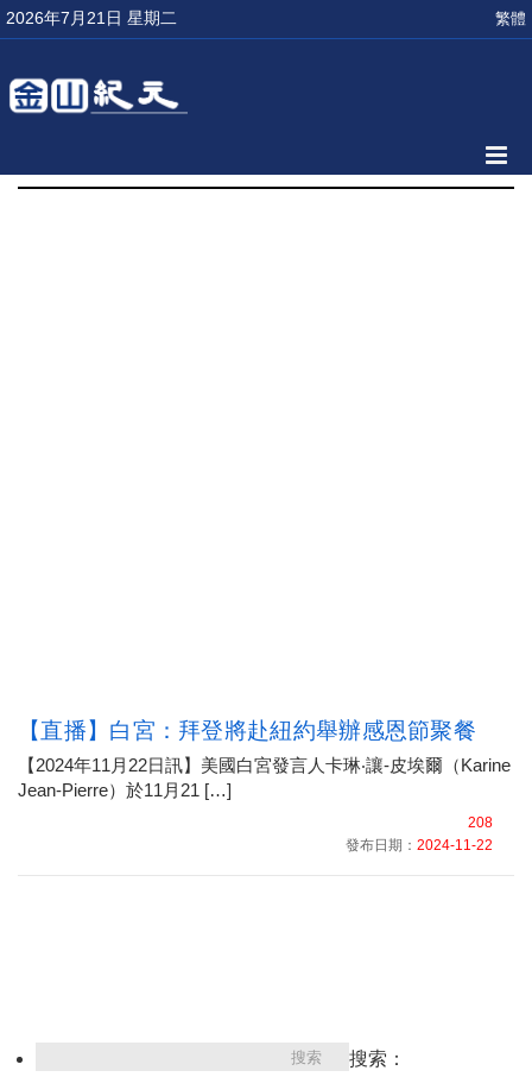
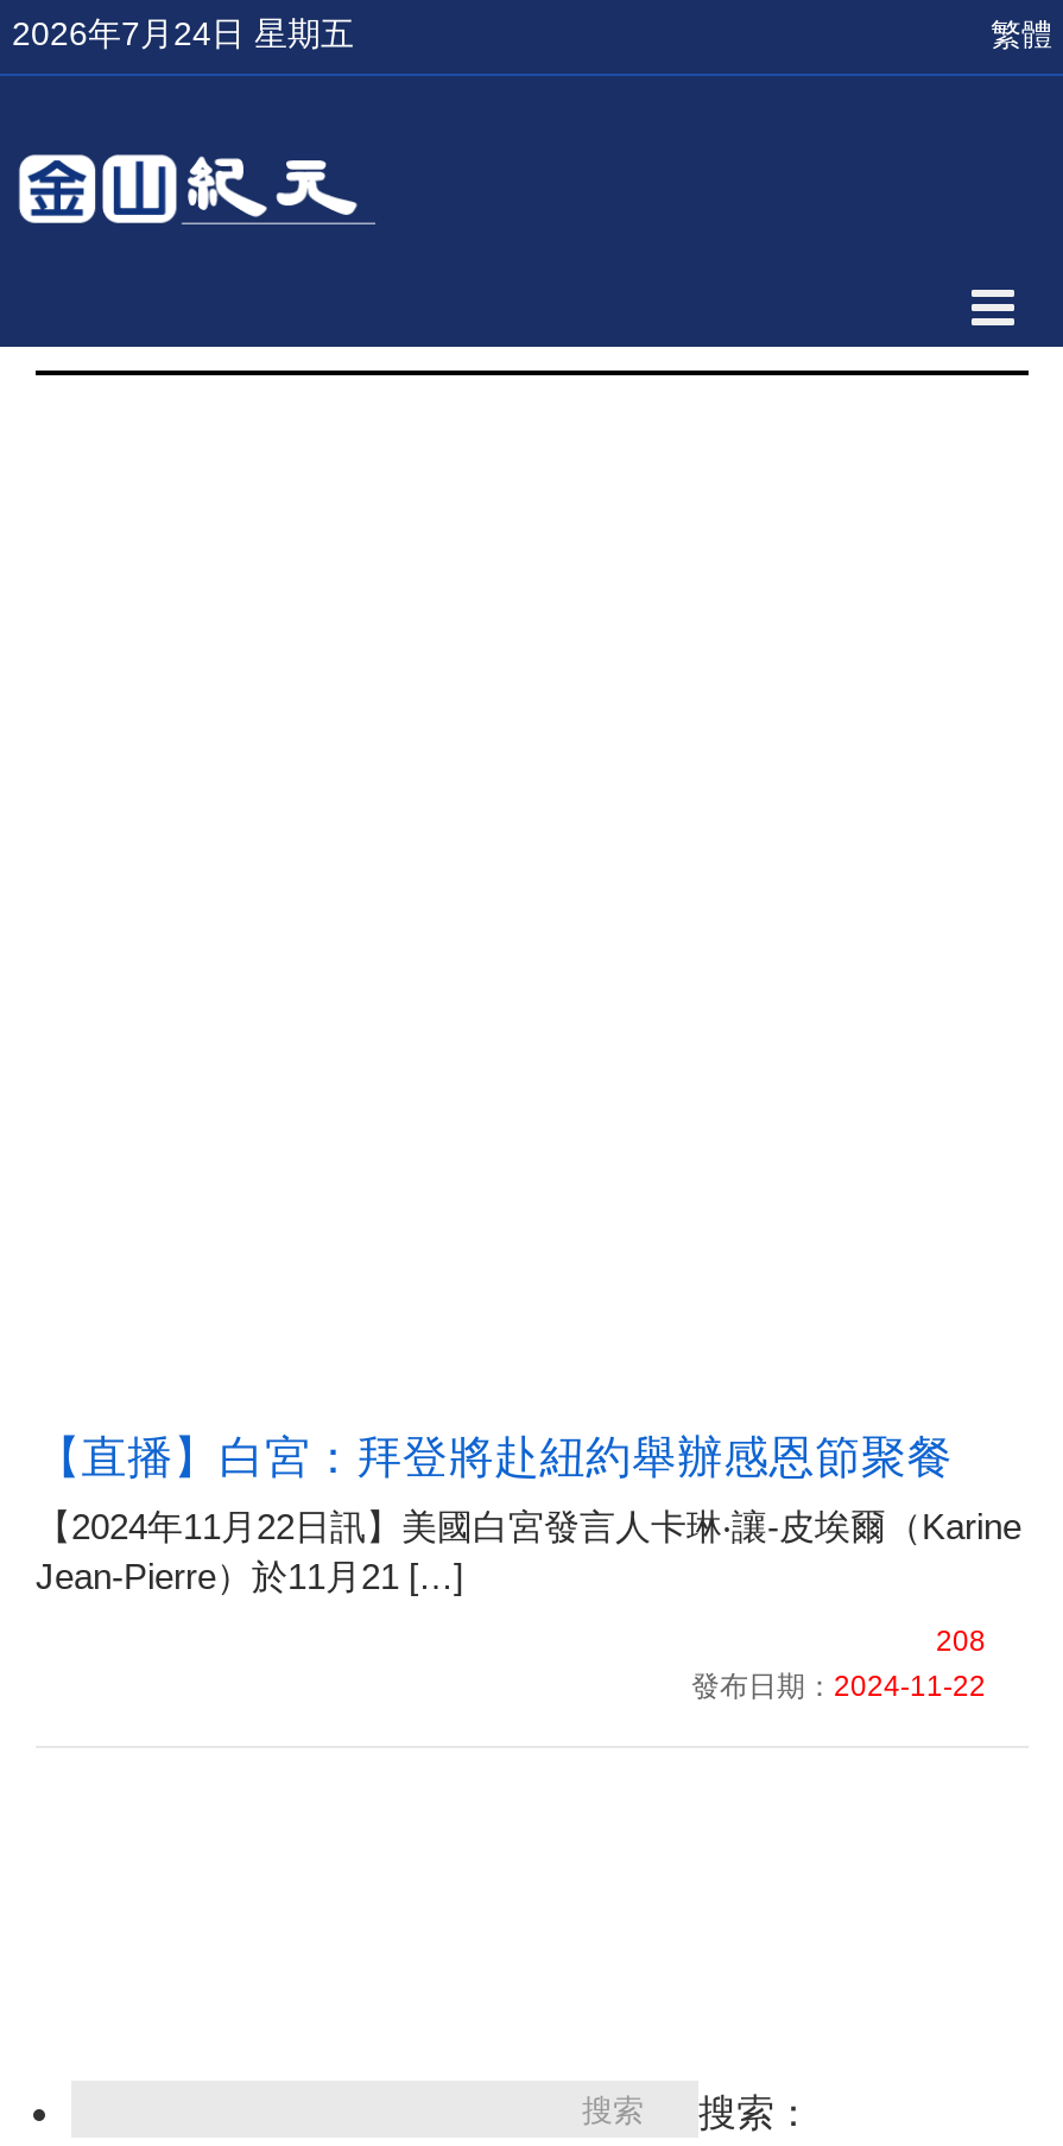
- 2026年7月21日 星期二
+ 2026年7月24日 星期五
